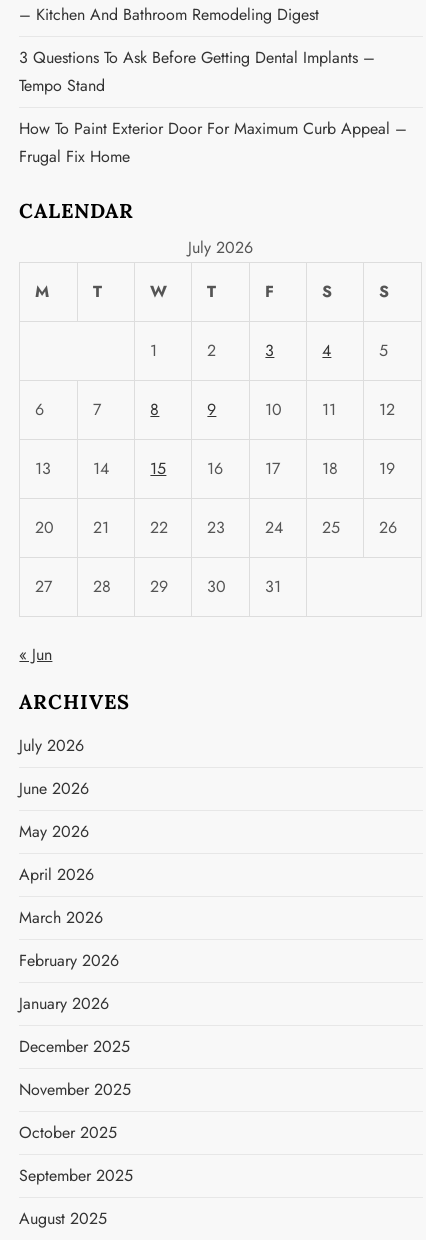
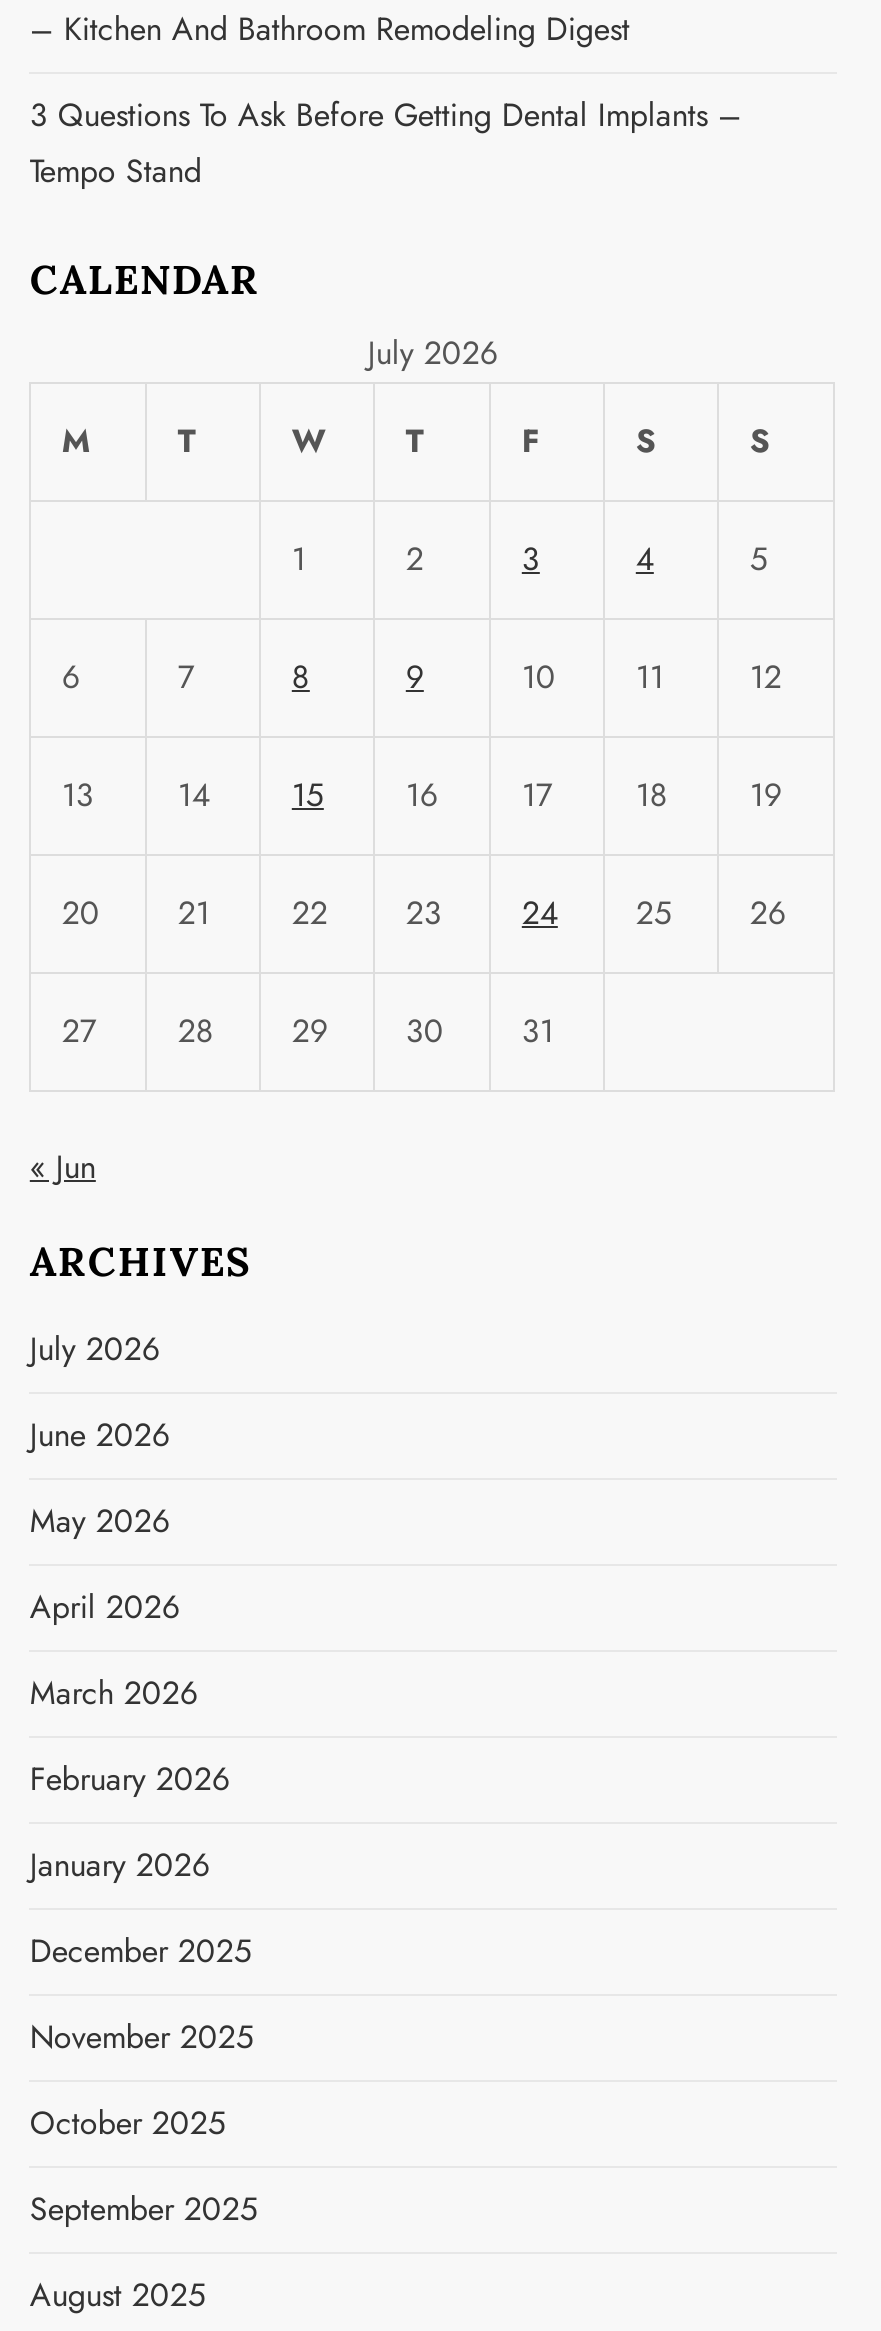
- How To Paint Exterior Door For Maximum Curb Appeal –
- Frugal Fix Home
